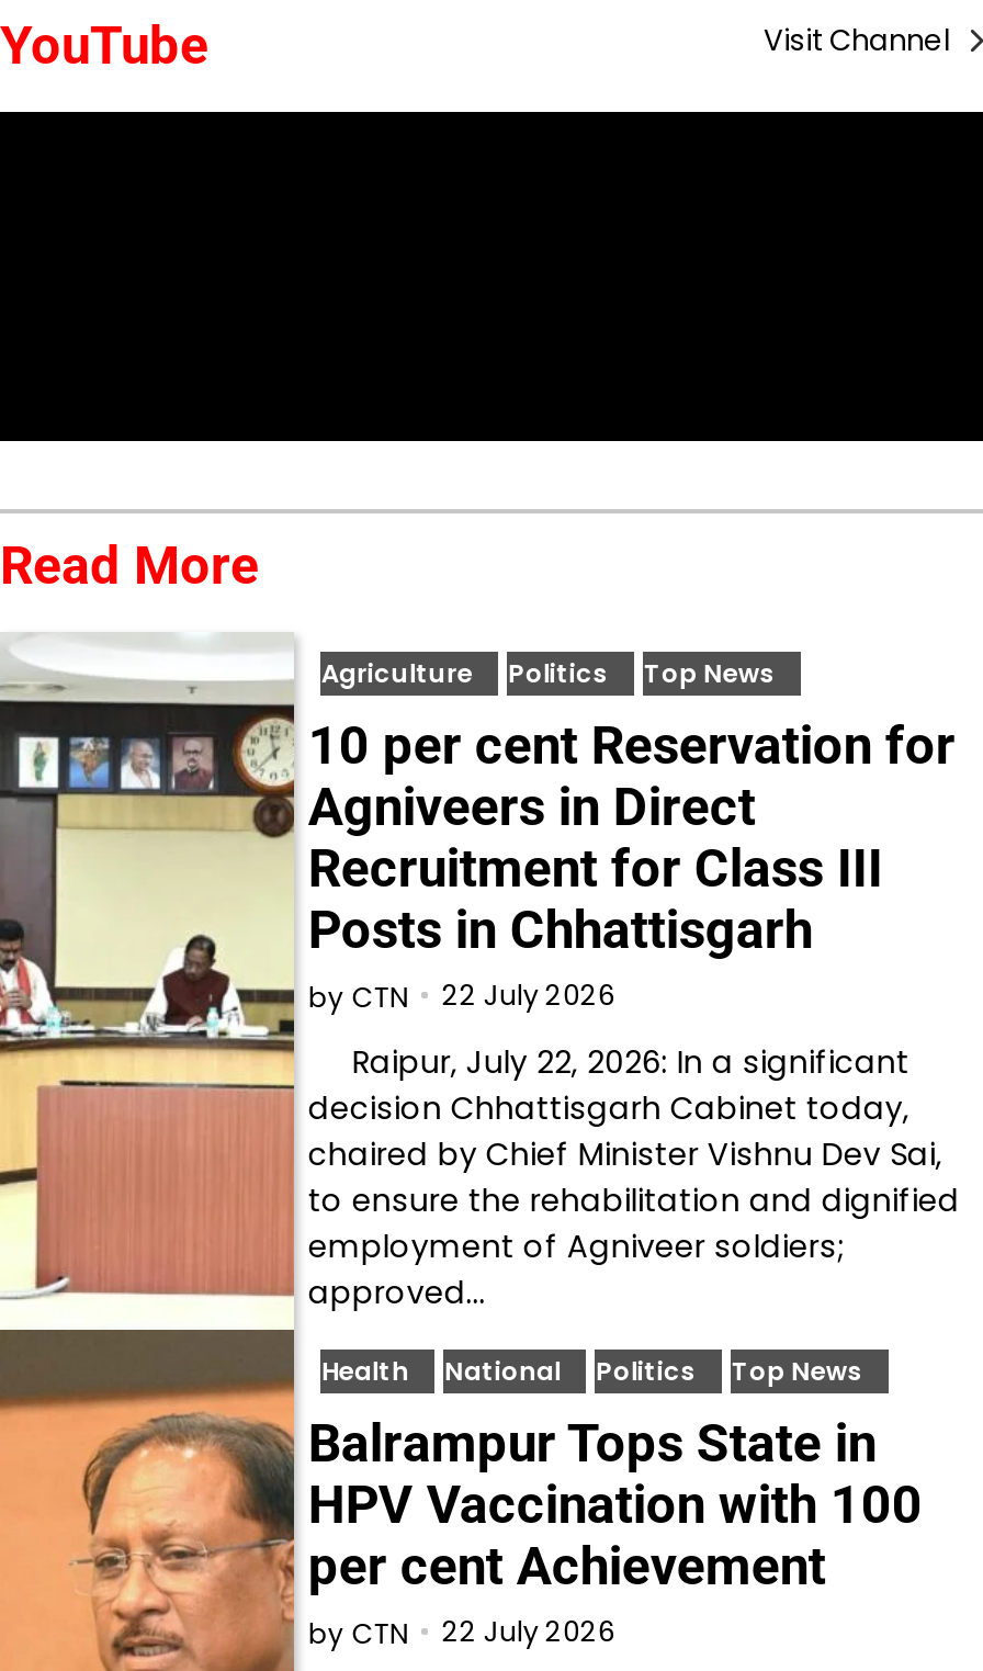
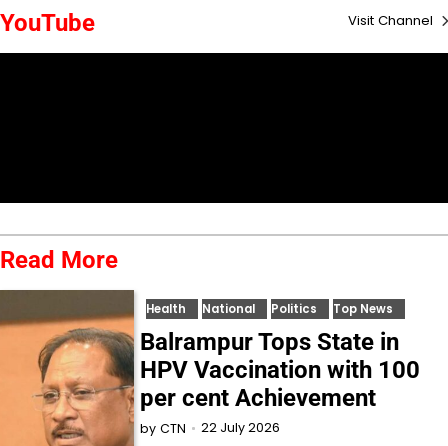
- [image]
- Agriculture
- Politics
- Top News
- 10 per cent Reservation for
- Agniveers in Direct
- Recruitment for Class III
- Posts in Chhattisgarh
- by CTN
- 22 July 2026
- Raipur, July 22, 2026: In a significant
- decision Chhattisgarh Cabinet today,
- chaired by Chief Minister Vishnu Dev Sai,
- to ensure the rehabilitation and dignified
- employment of Agniveer soldiers;
- approved…
